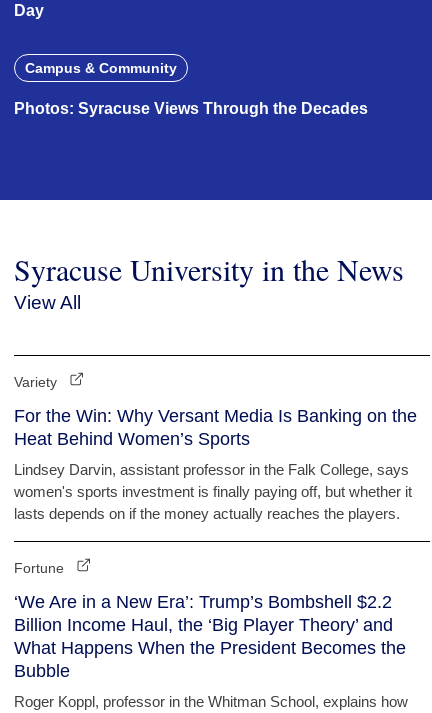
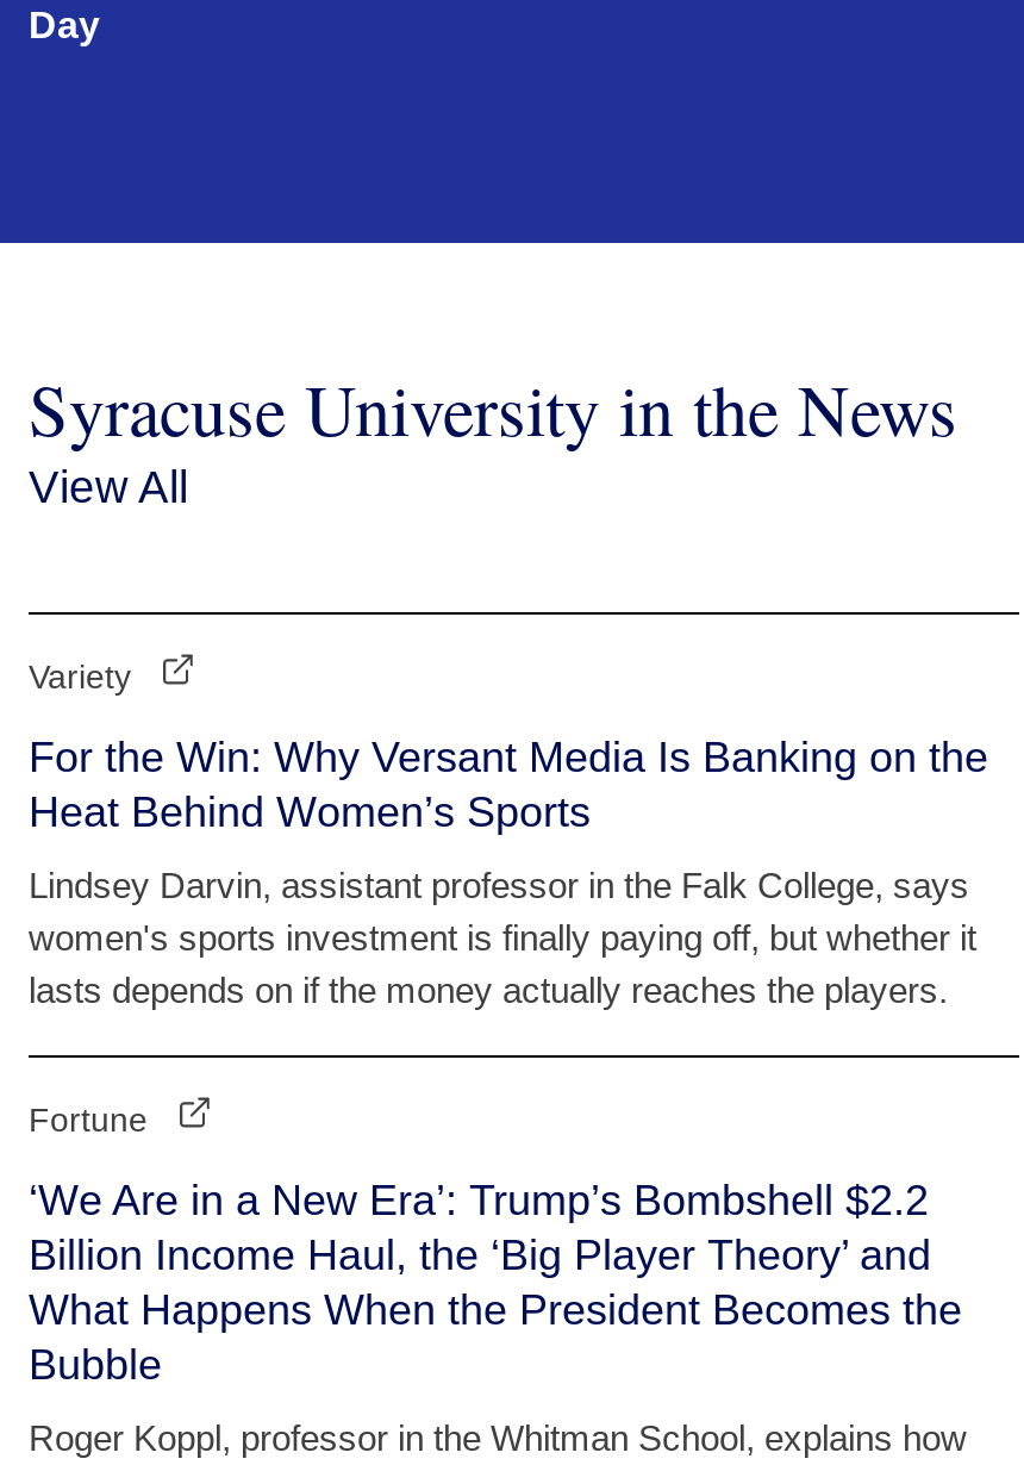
- Campus & Community
- Photos: Syracuse Views Through the Decades
